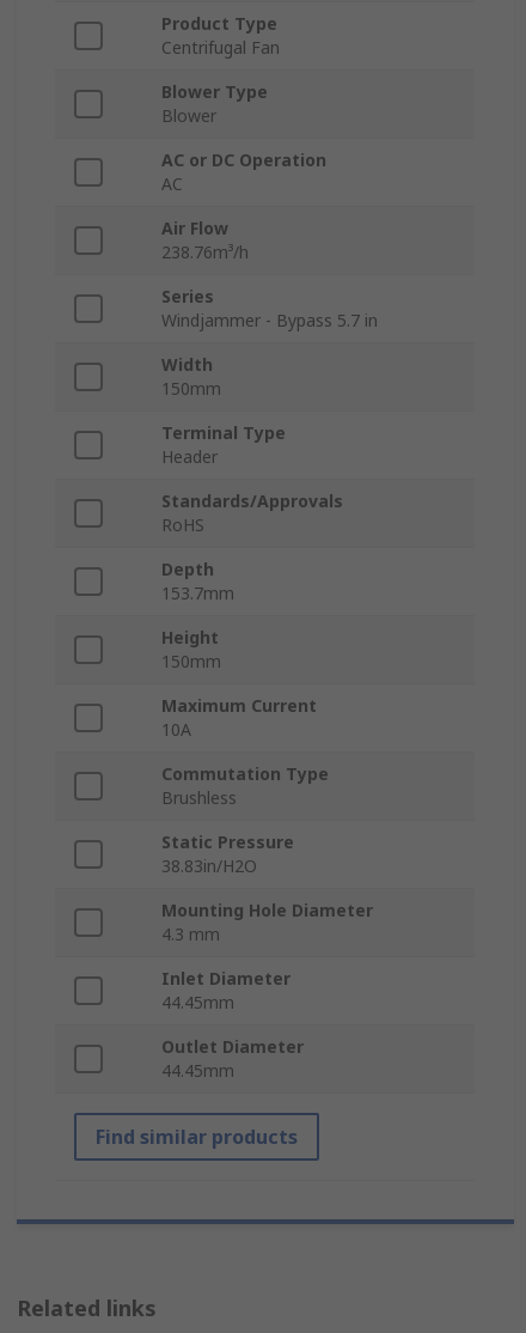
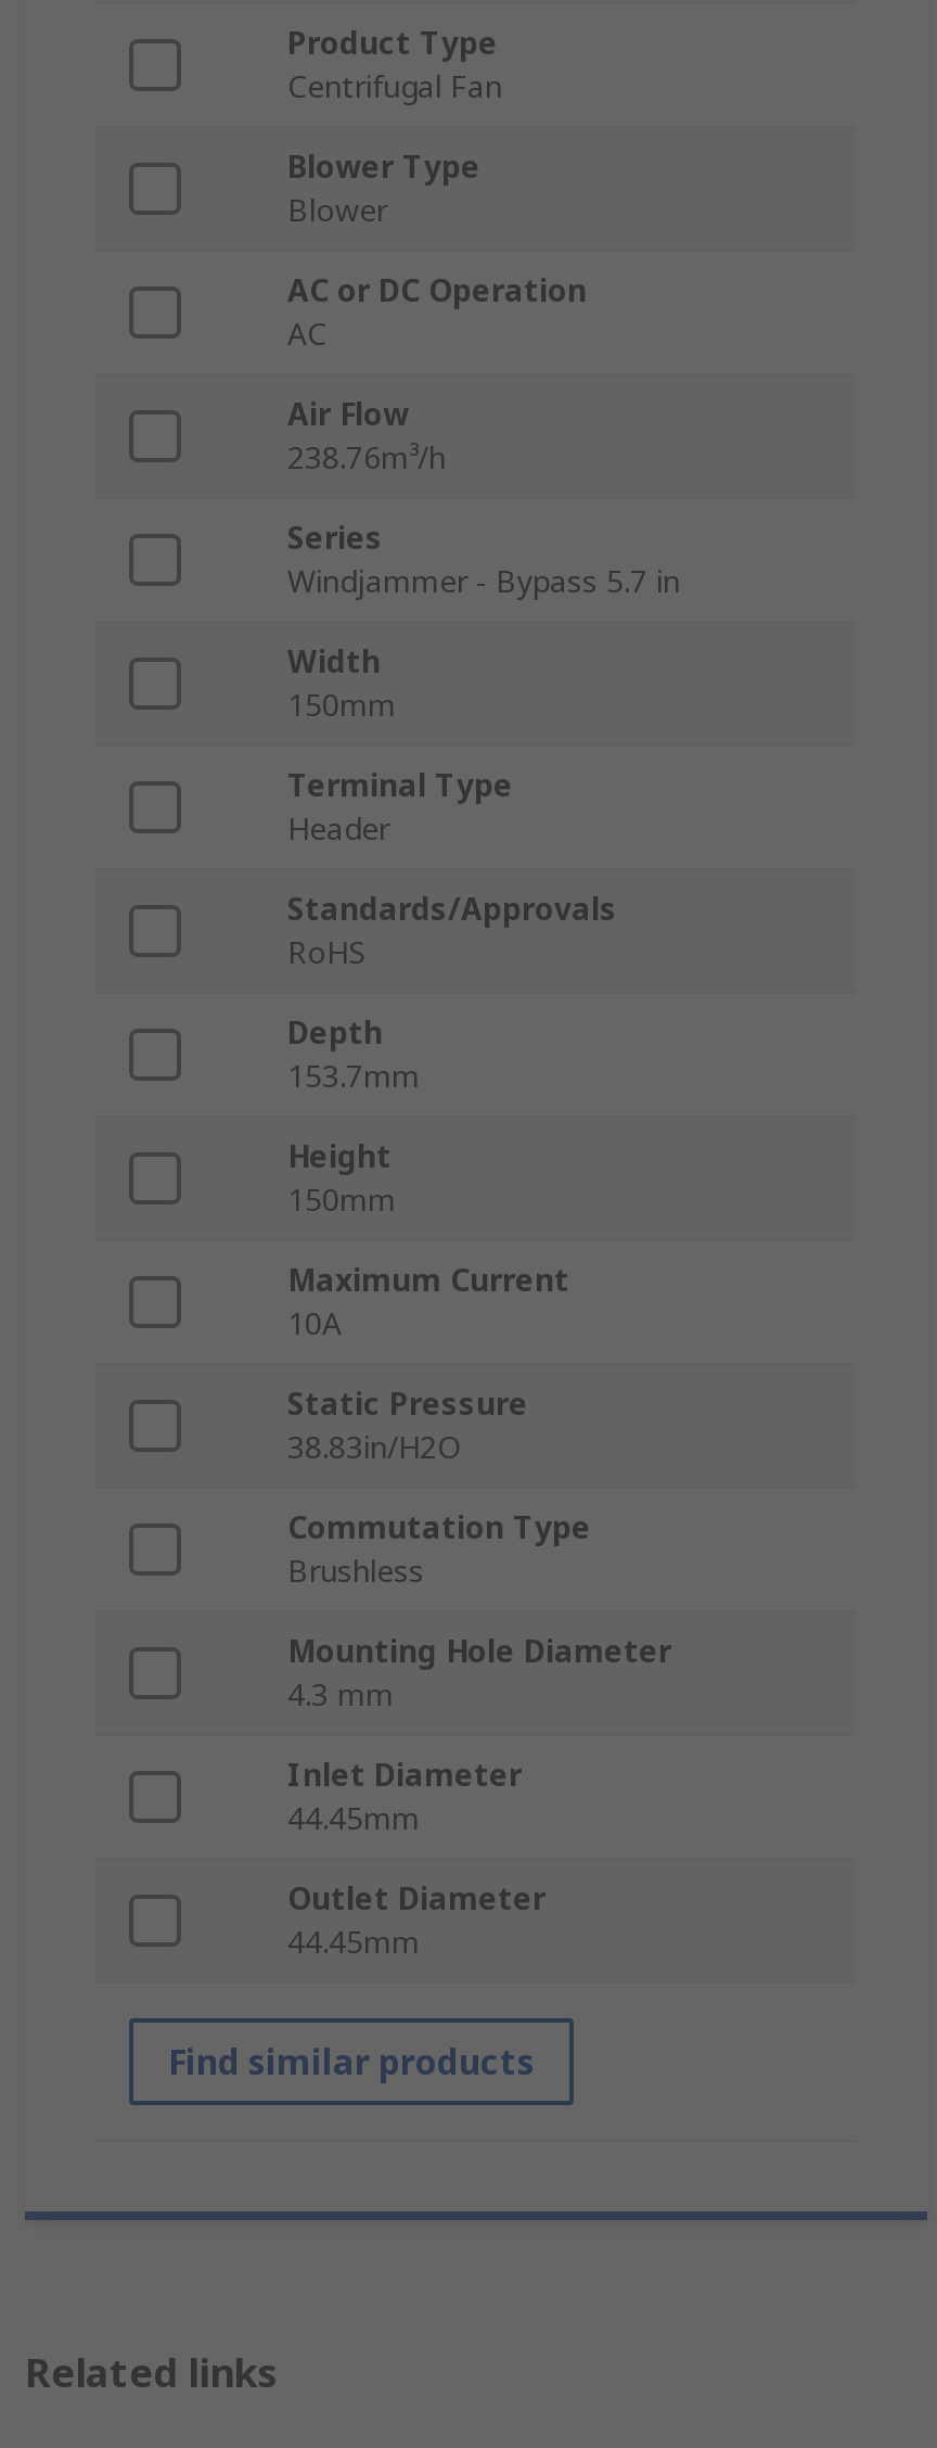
moved down: Commutation Type | Brushless

moved up: Static Pressure | 38.83in/H2O
